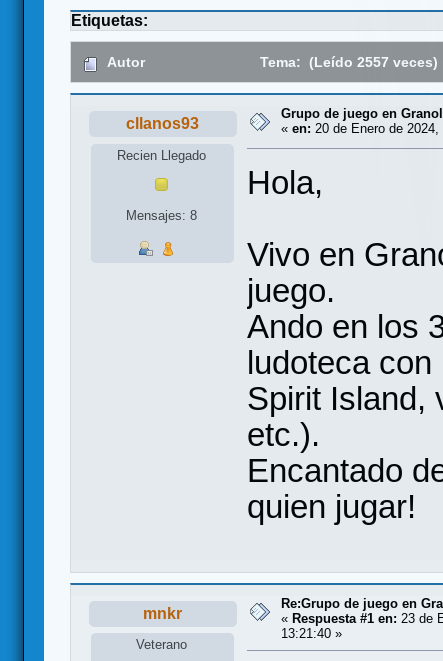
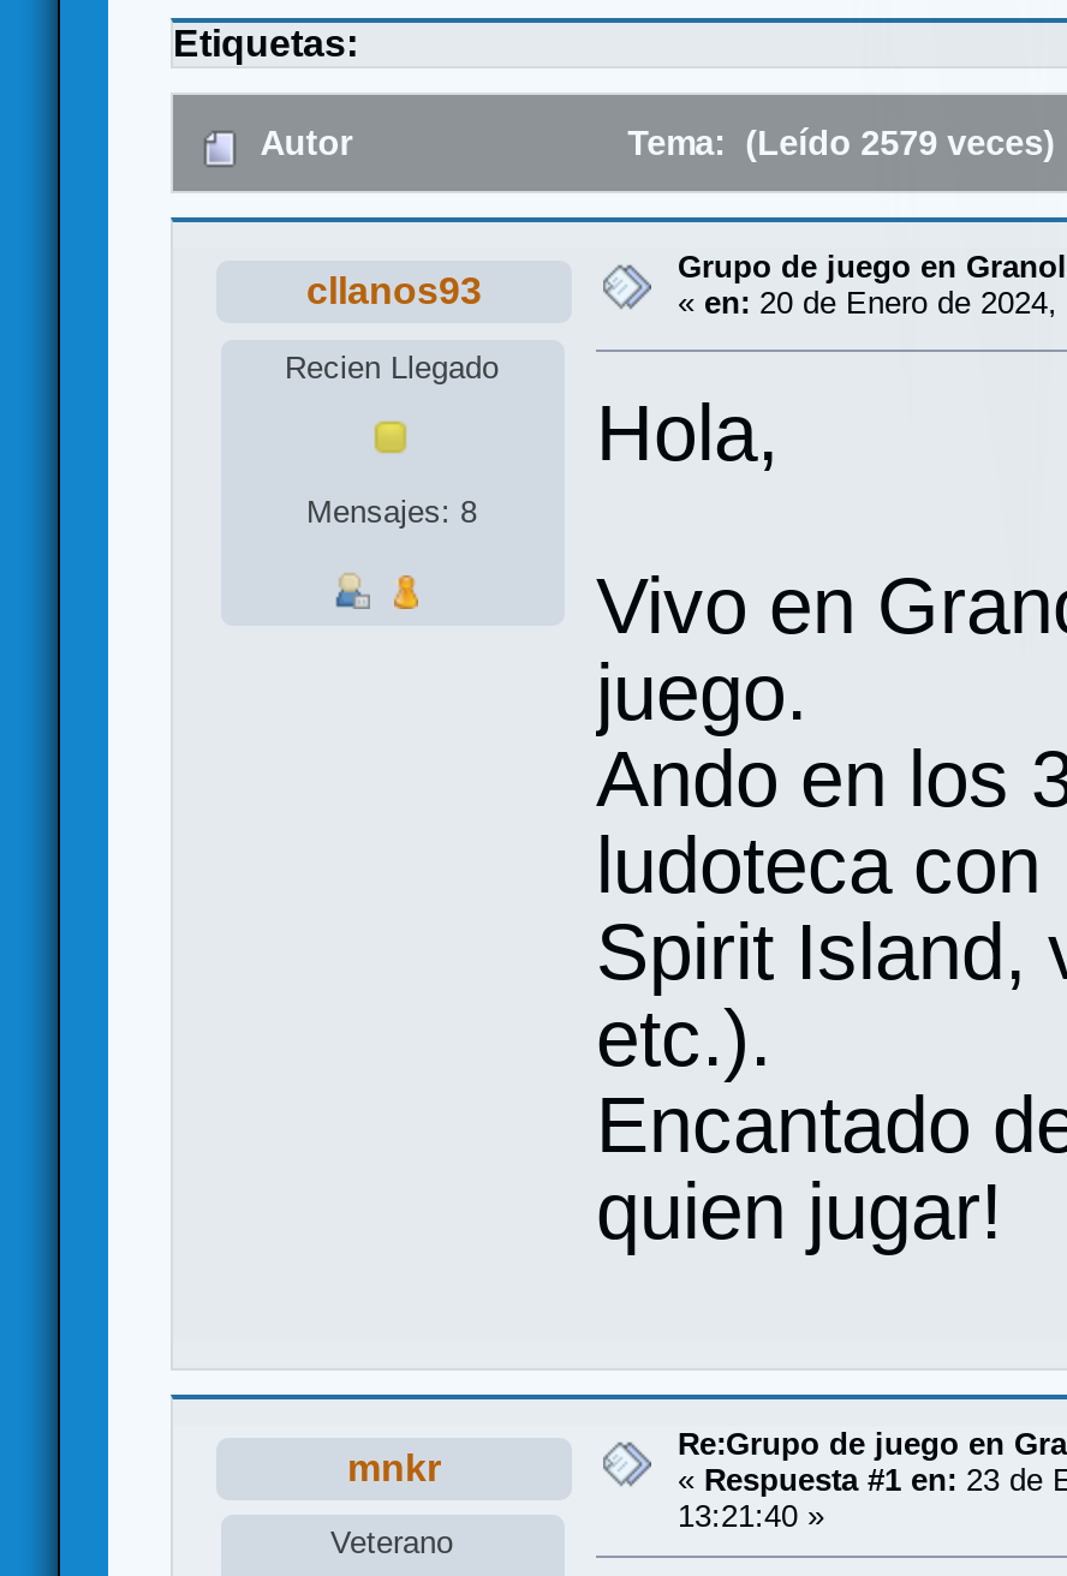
- Tema: (Leído 2557 veces)
+ Tema: (Leído 2579 veces)
